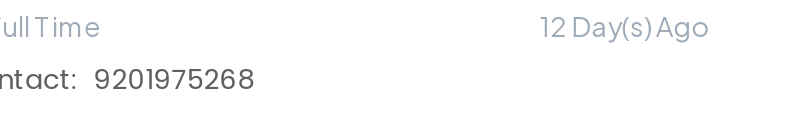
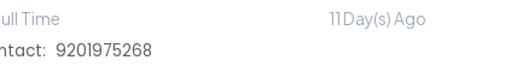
- 12 Day(s) Ago
+ 11 Day(s) Ago
